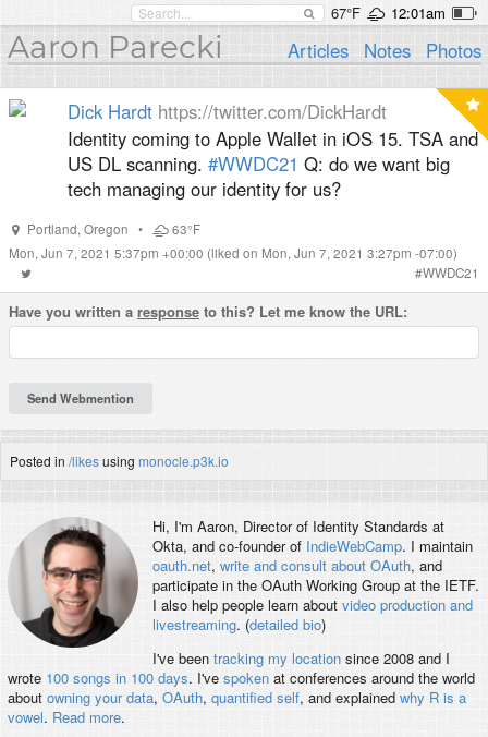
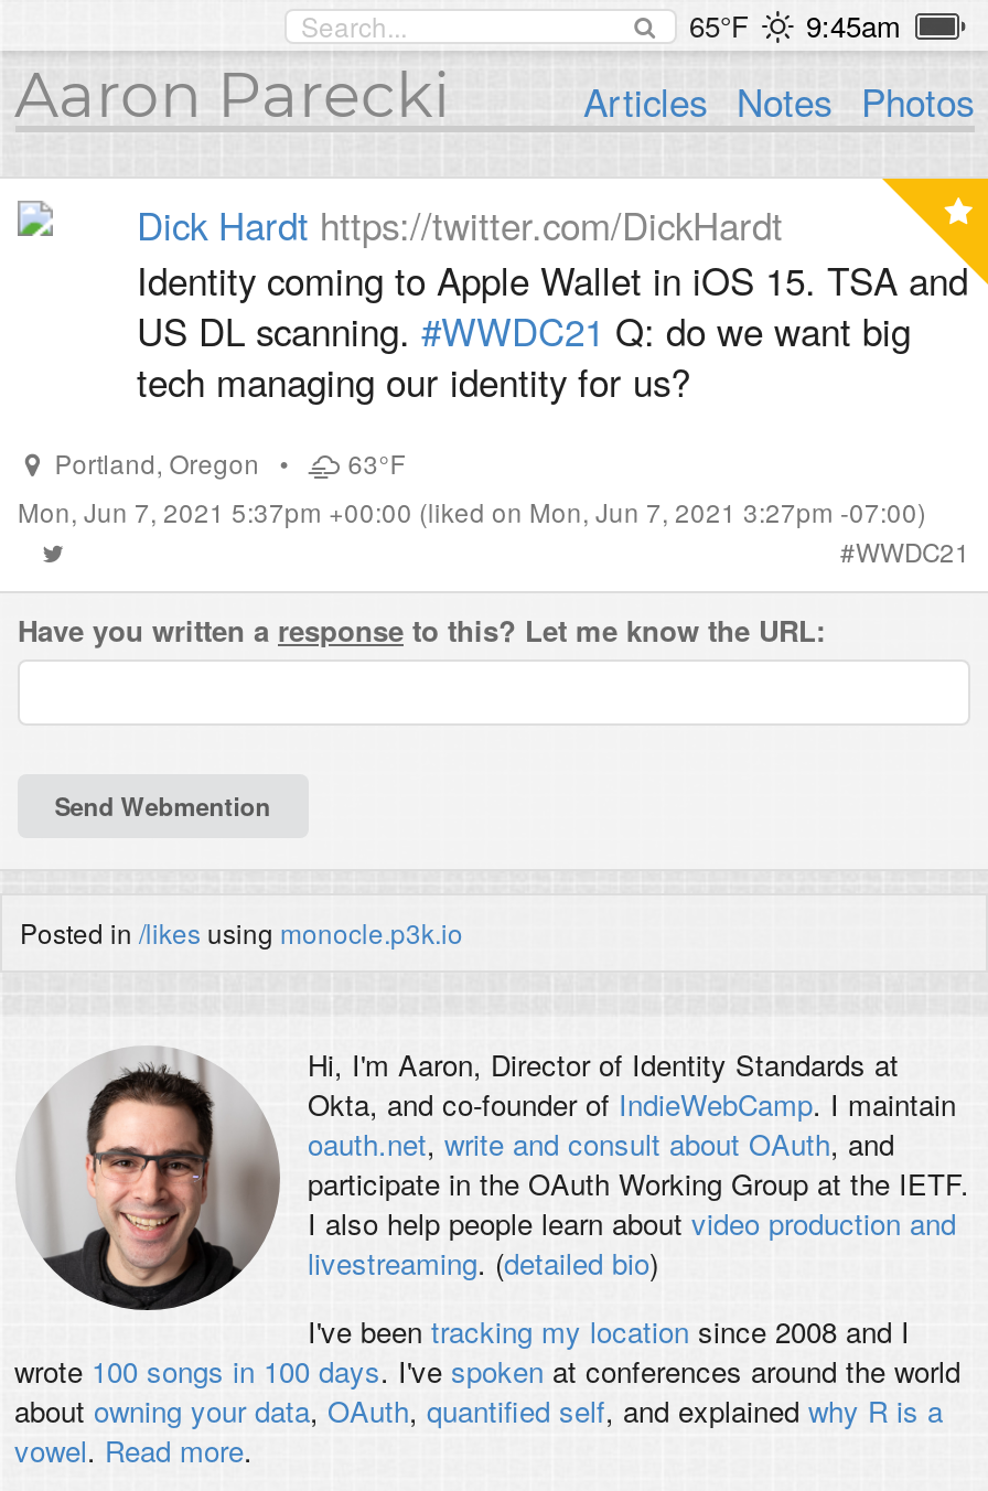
- 67°F
- 12:01am
+ 65°F
+ 9:45am
